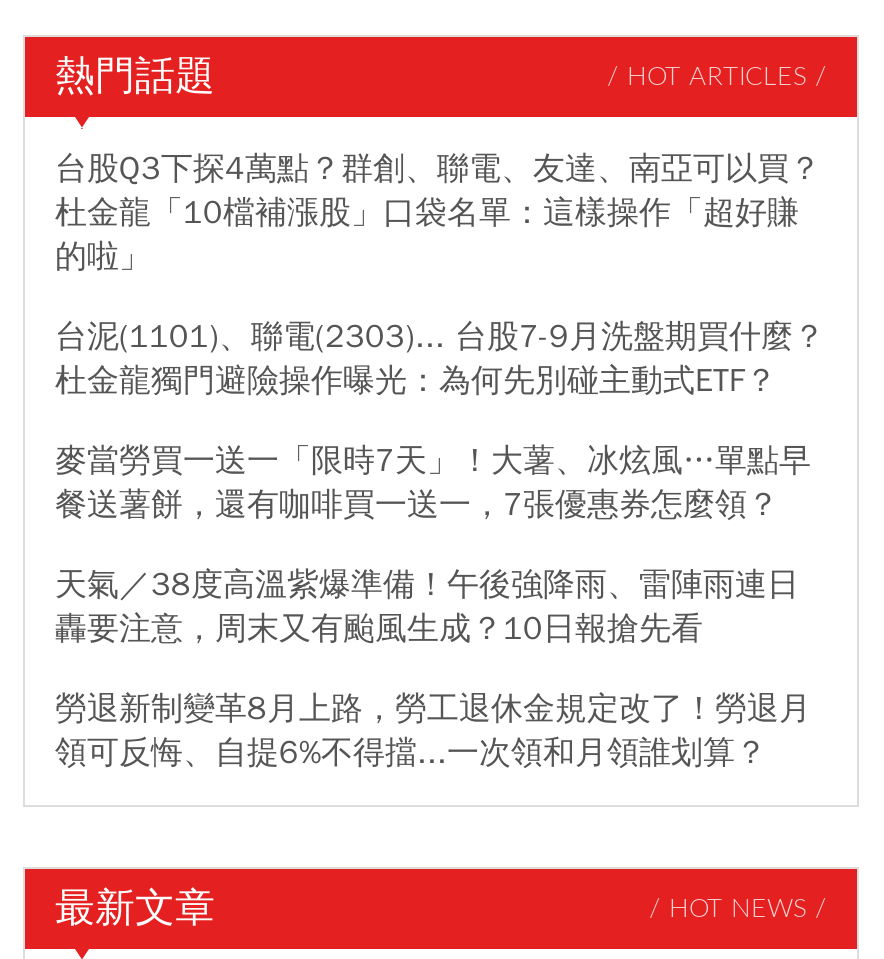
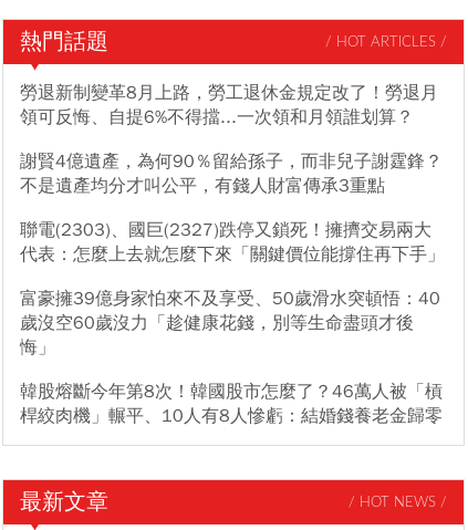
- 台股Q3下探4萬點？群創、聯電、友達、南亞可以買？
- 杜金龍「10檔補漲股」口袋名單：這樣操作「超好賺
- 的啦」
- 台泥(1101)、聯電(2303)... 台股7-9月洗盤期買什麼？
- 杜金龍獨門避險操作曝光：為何先別碰主動式ETF？
- 麥當勞買一送一「限時7天」！大薯、冰炫風…單點早
- 餐送薯餅，還有咖啡買一送一，7張優惠券怎麼領？
- 天氣／38度高溫紫爆準備！午後強降雨、雷陣雨連日
- 轟要注意，周末又有颱風生成？10日報搶先看

moved up: 勞退新制變革8月上路，勞工退休金規定改了！勞退月 | 領可反悔、自提6%不得擋...一次領和月領誰划算？

+ 謝賢4億遺產，為何90％留給孫子，而非兒子謝霆鋒？
+ 不是遺產均分才叫公平，有錢人財富傳承3重點
+ 聯電(2303)、國巨(2327)跌停又鎖死！擁擠交易兩大
+ 代表：怎麼上去就怎麼下來「關鍵價位能撐住再下手」
+ 富豪擁39億身家怕來不及享受、50歲滑水突頓悟：40
+ 歲沒空60歲沒力「趁健康花錢，別等生命盡頭才後
+ 悔」
+ 韓股熔斷今年第8次！韓國股市怎麼了？46萬人被「槓
+ 桿絞肉機」輾平、10人有8人慘虧：結婚錢養老金歸零
